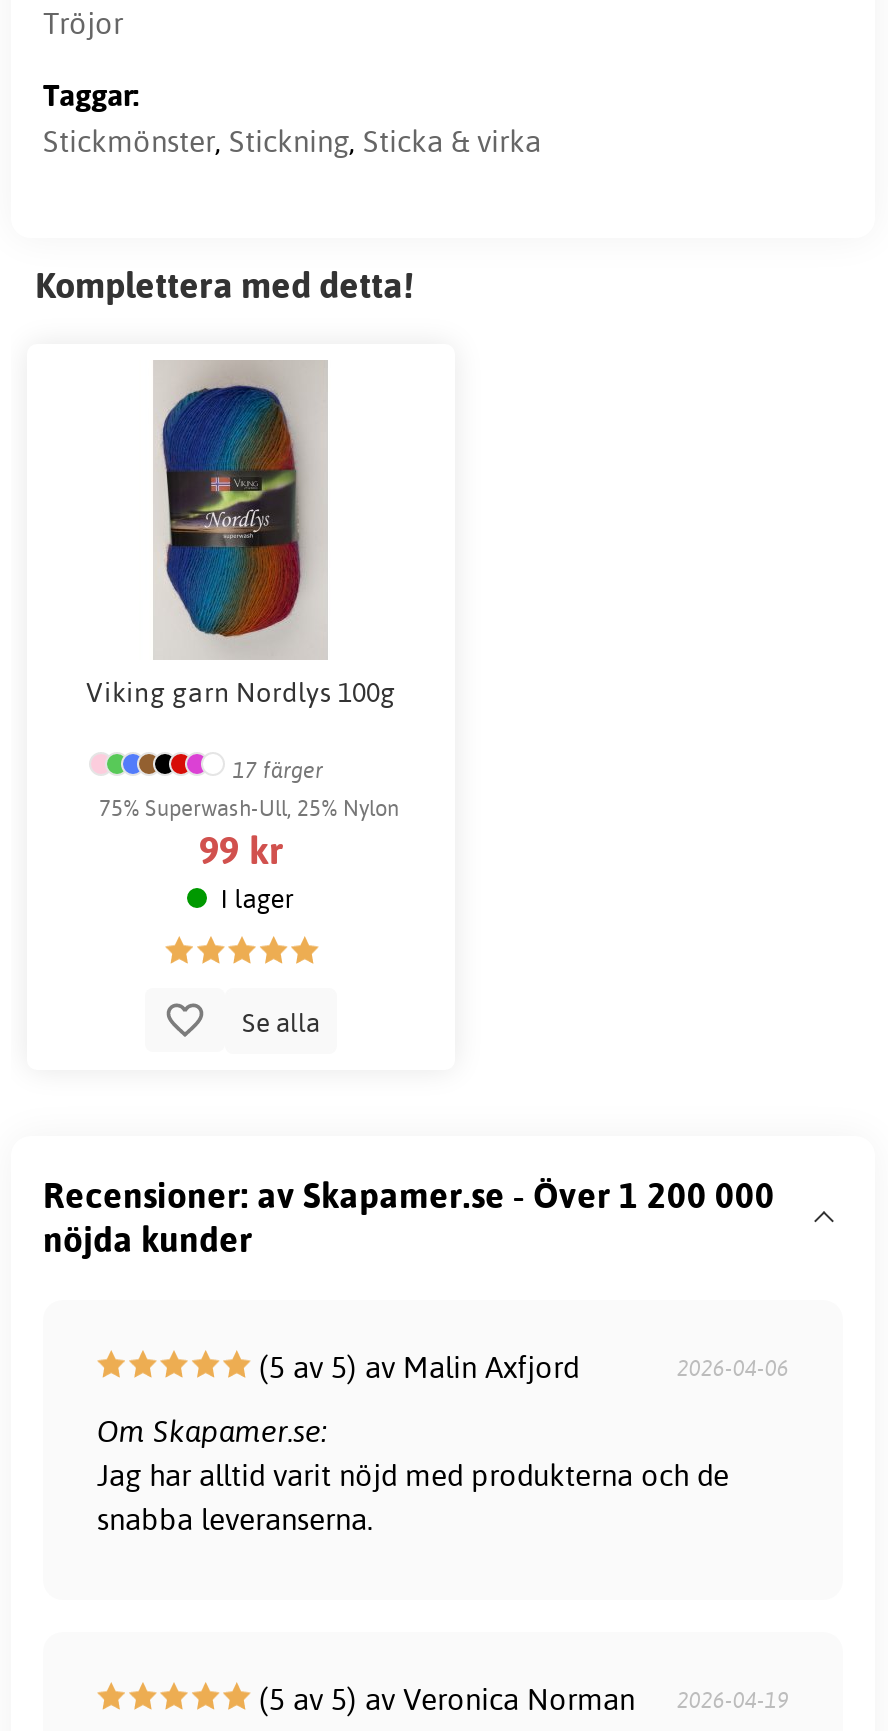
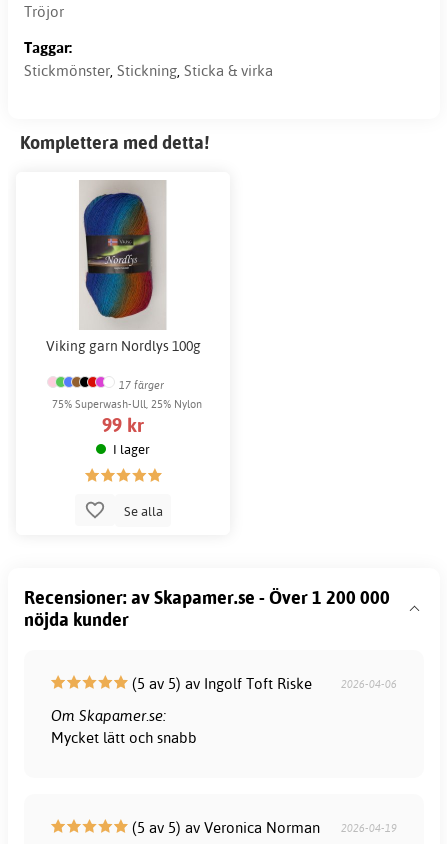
- (5 av 5) av Malin Axfjord
+ (5 av 5) av Ingolf Toft Riske

- Jag har alltid varit nöjd med produkterna och de
- snabba leveranserna.
+ Mycket lätt och snabb
